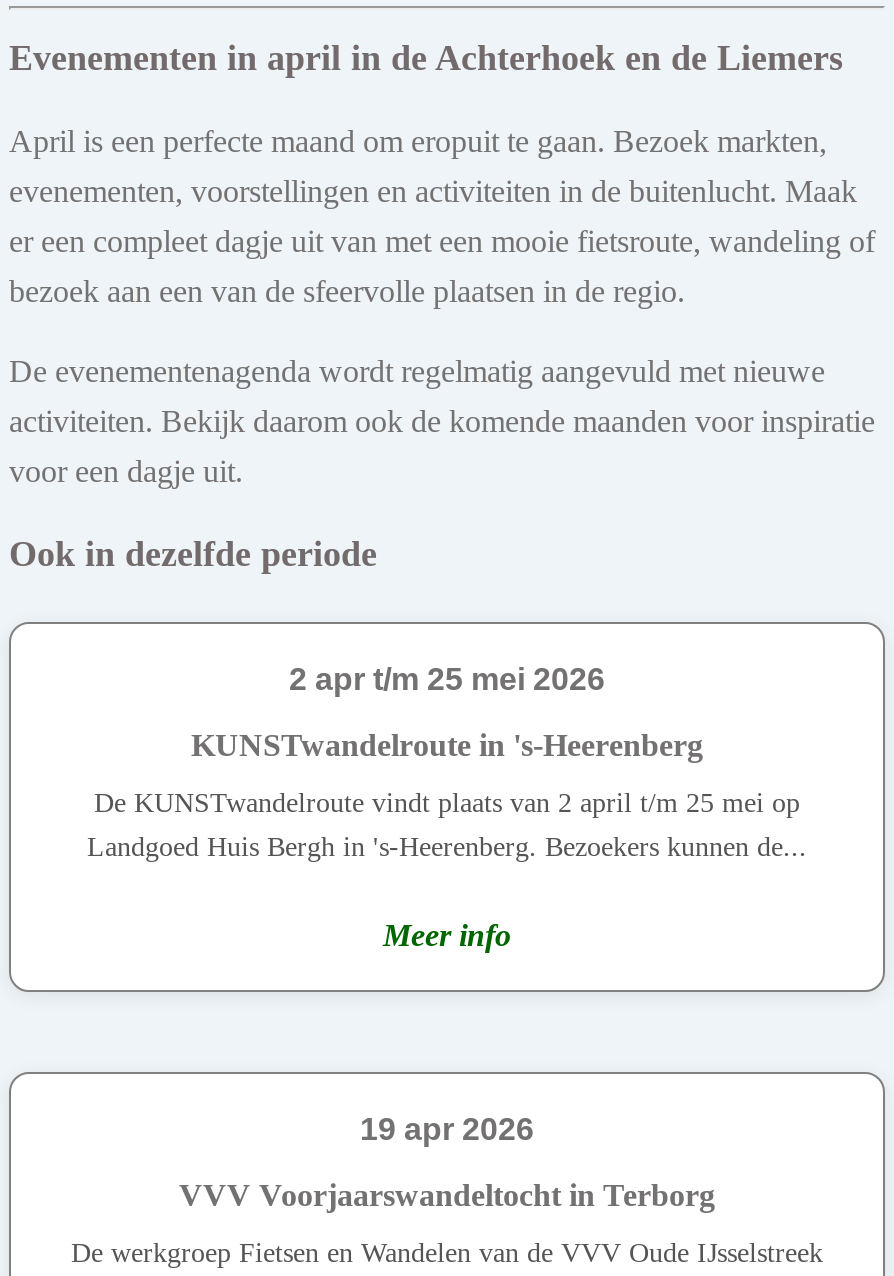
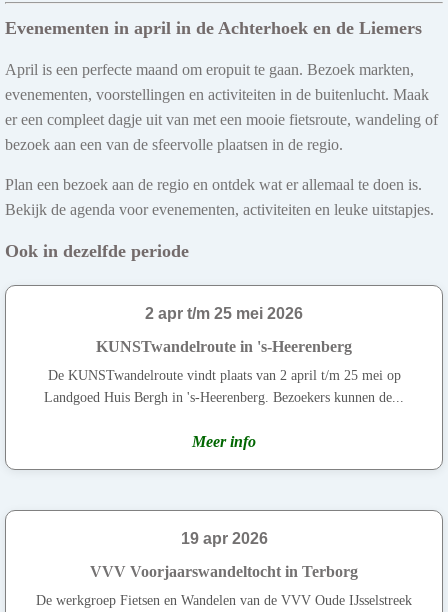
- De evenementenagenda wordt regelmatig aangevuld met nieuwe
- activiteiten. Bekijk daarom ook de komende maanden voor inspiratie
- voor een dagje uit.
+ Plan een bezoek aan de regio en ontdek wat er allemaal te doen is.
+ Bekijk de agenda voor evenementen, activiteiten en leuke uitstapjes.
